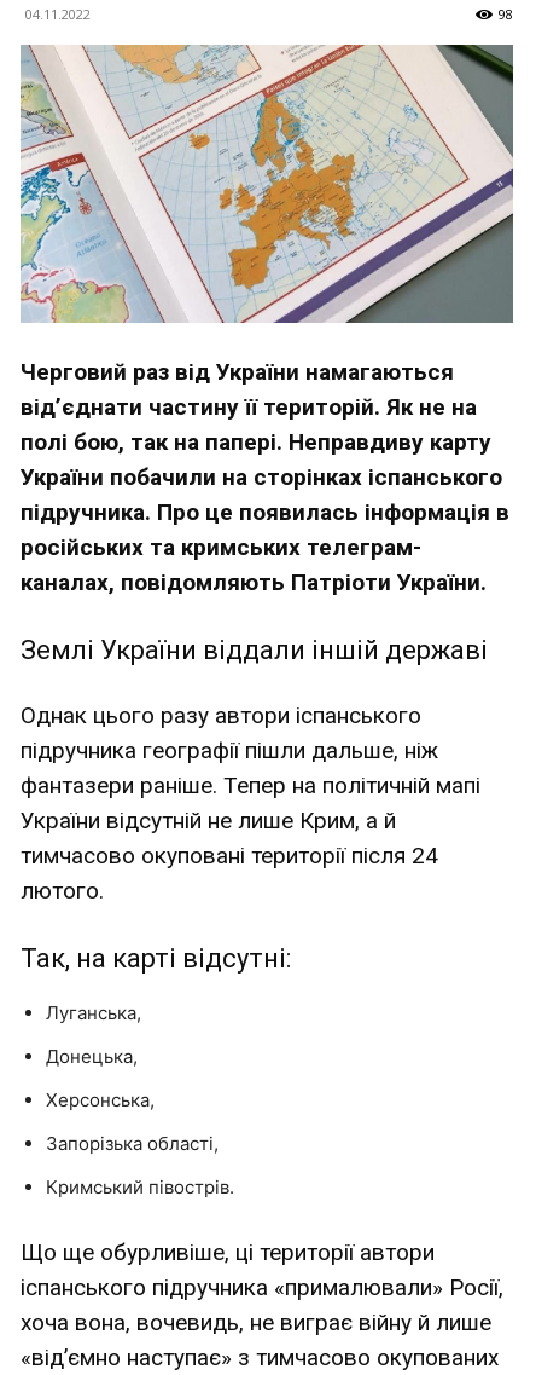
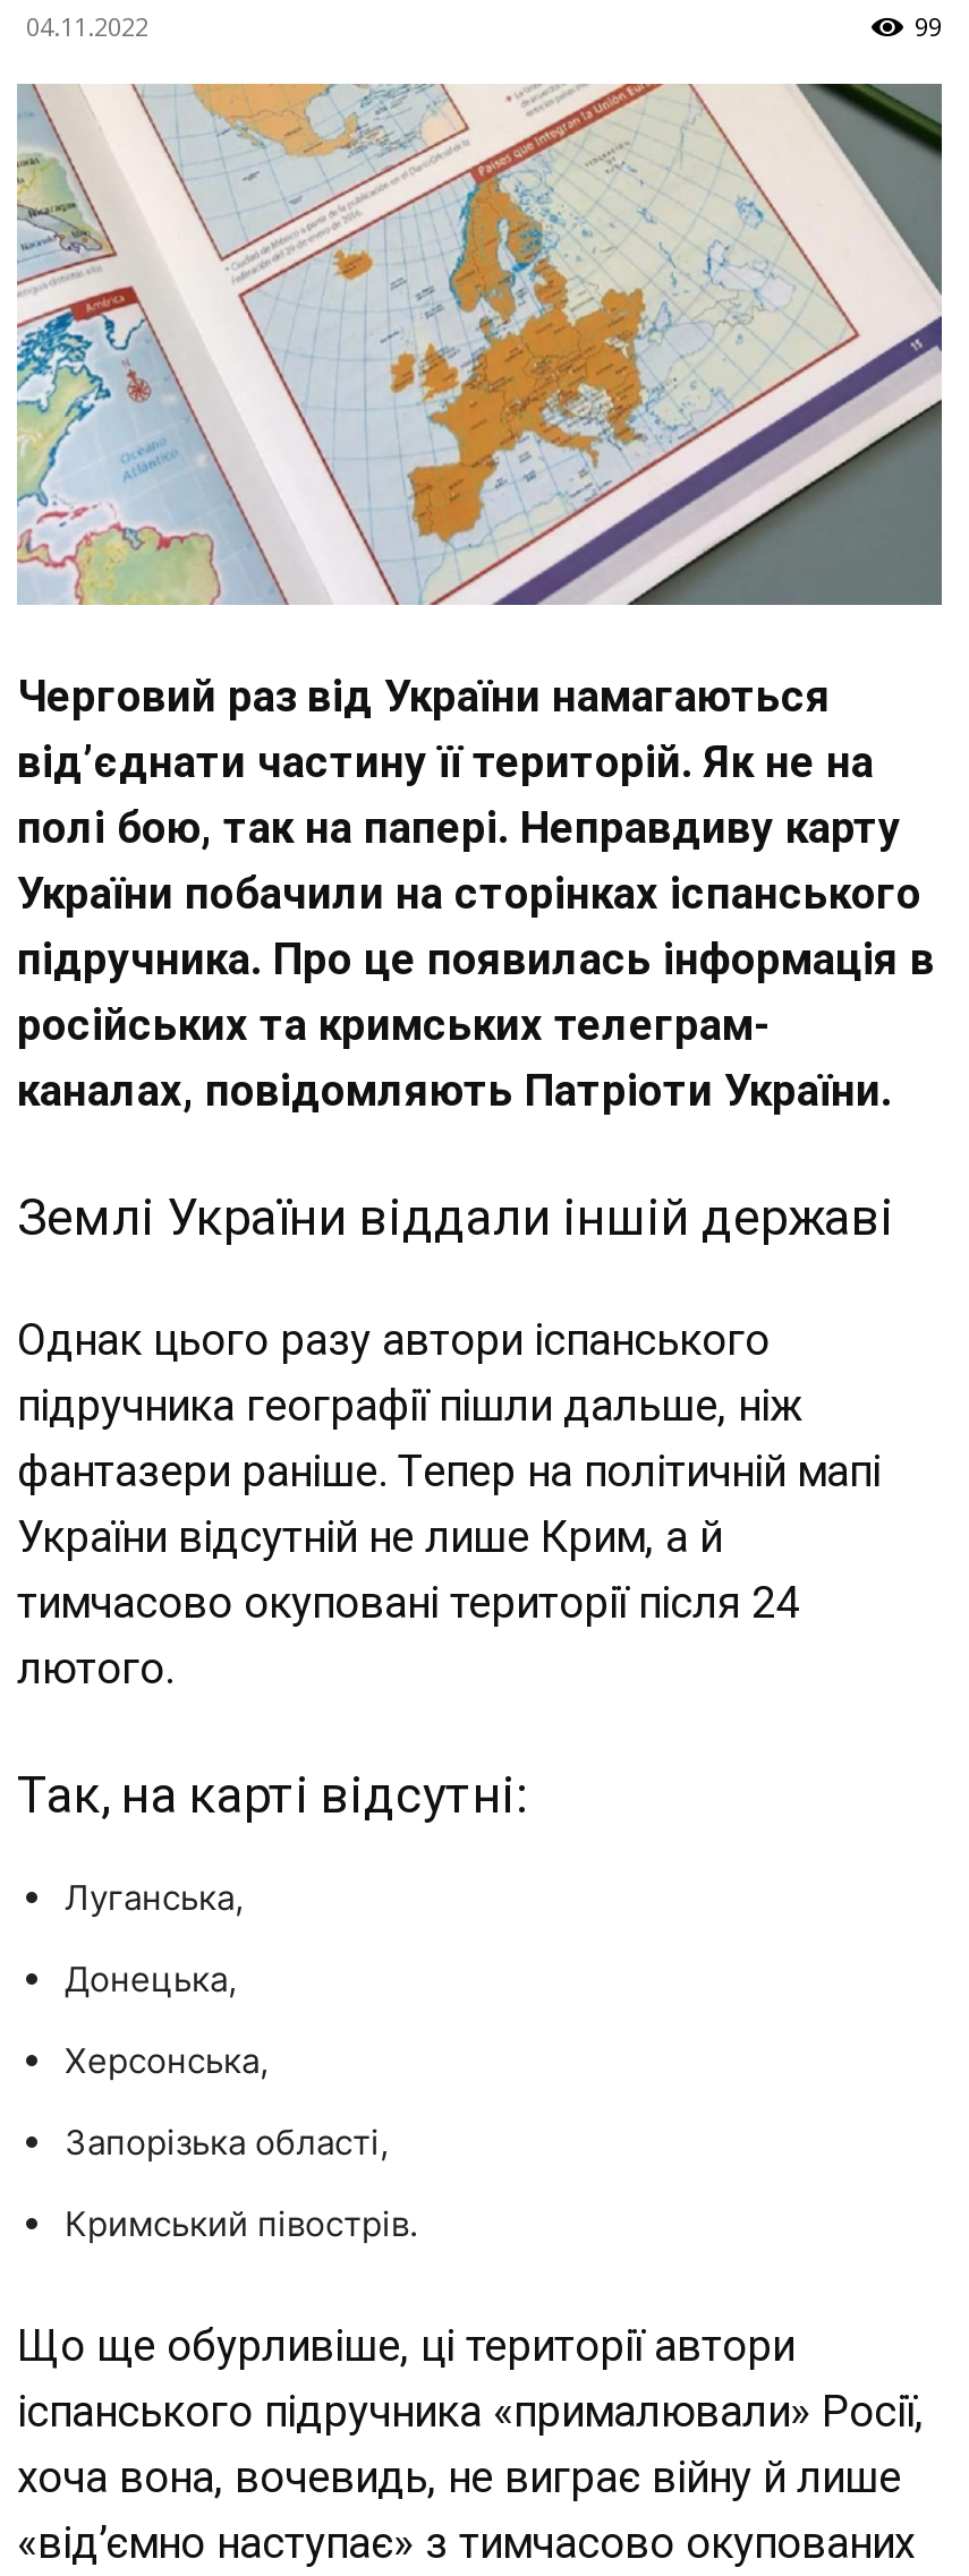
- 98
+ 99
